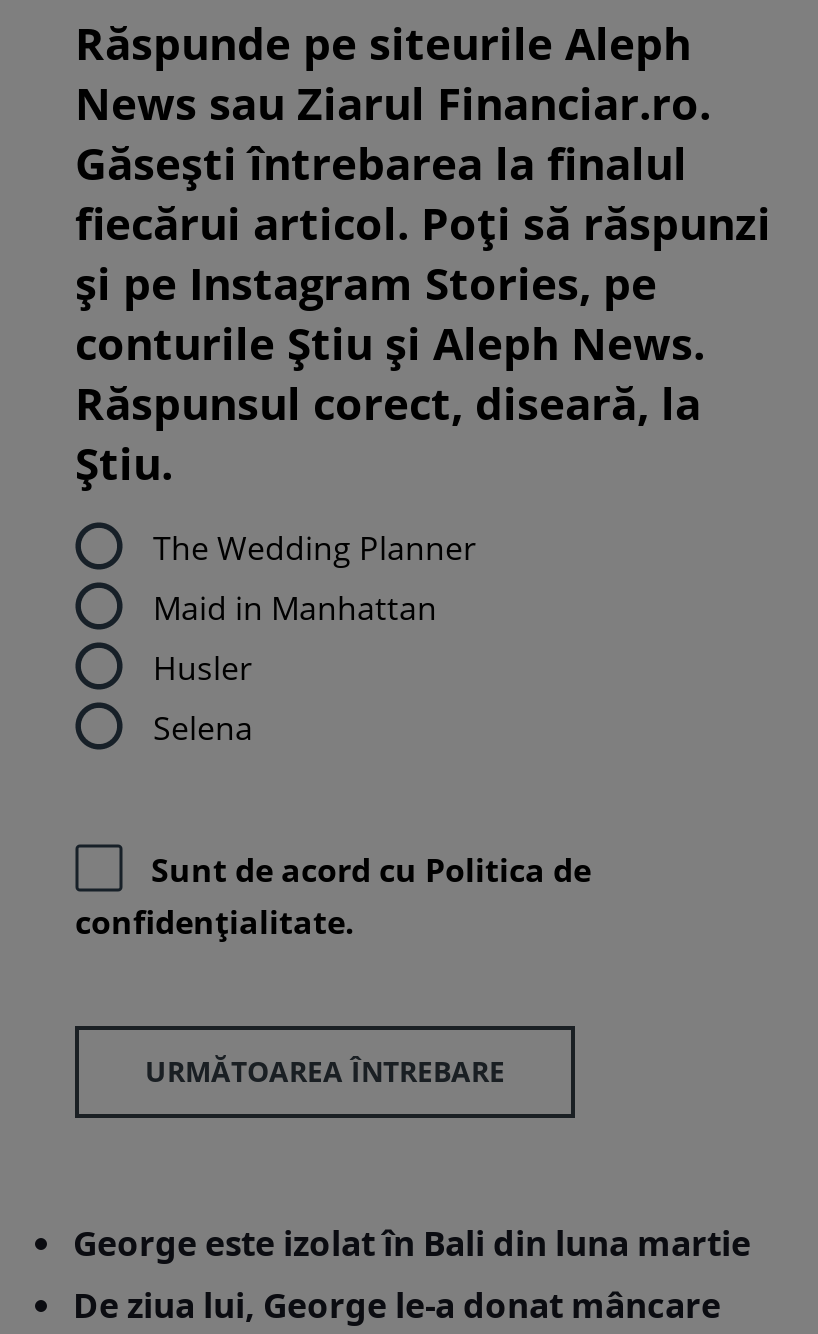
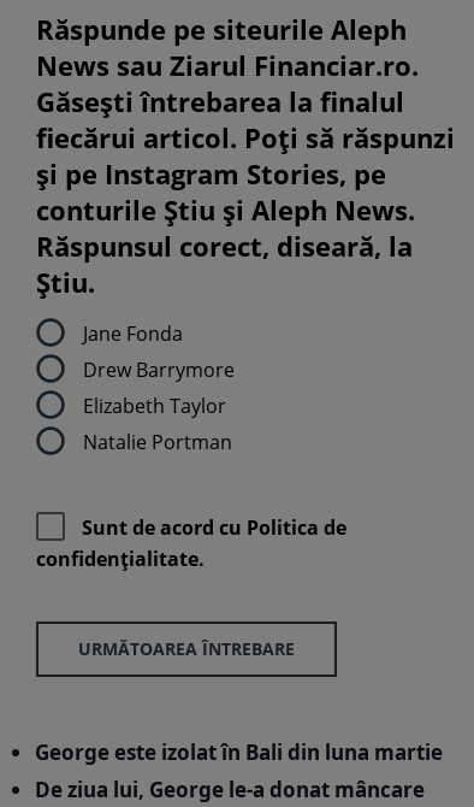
- The Wedding Planner
- Maid in Manhattan
- Husler
- Selena
+ Jane Fonda
+ Drew Barrymore
+ Elizabeth Taylor
+ Natalie Portman
